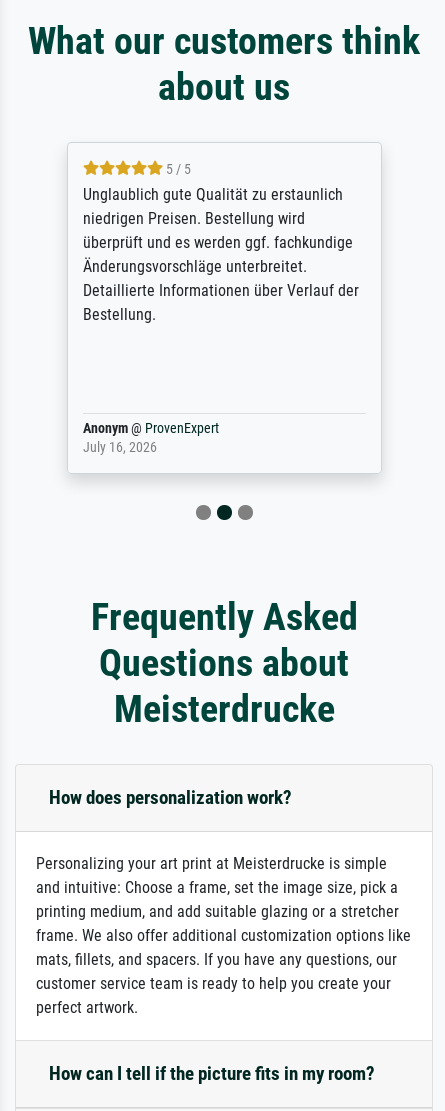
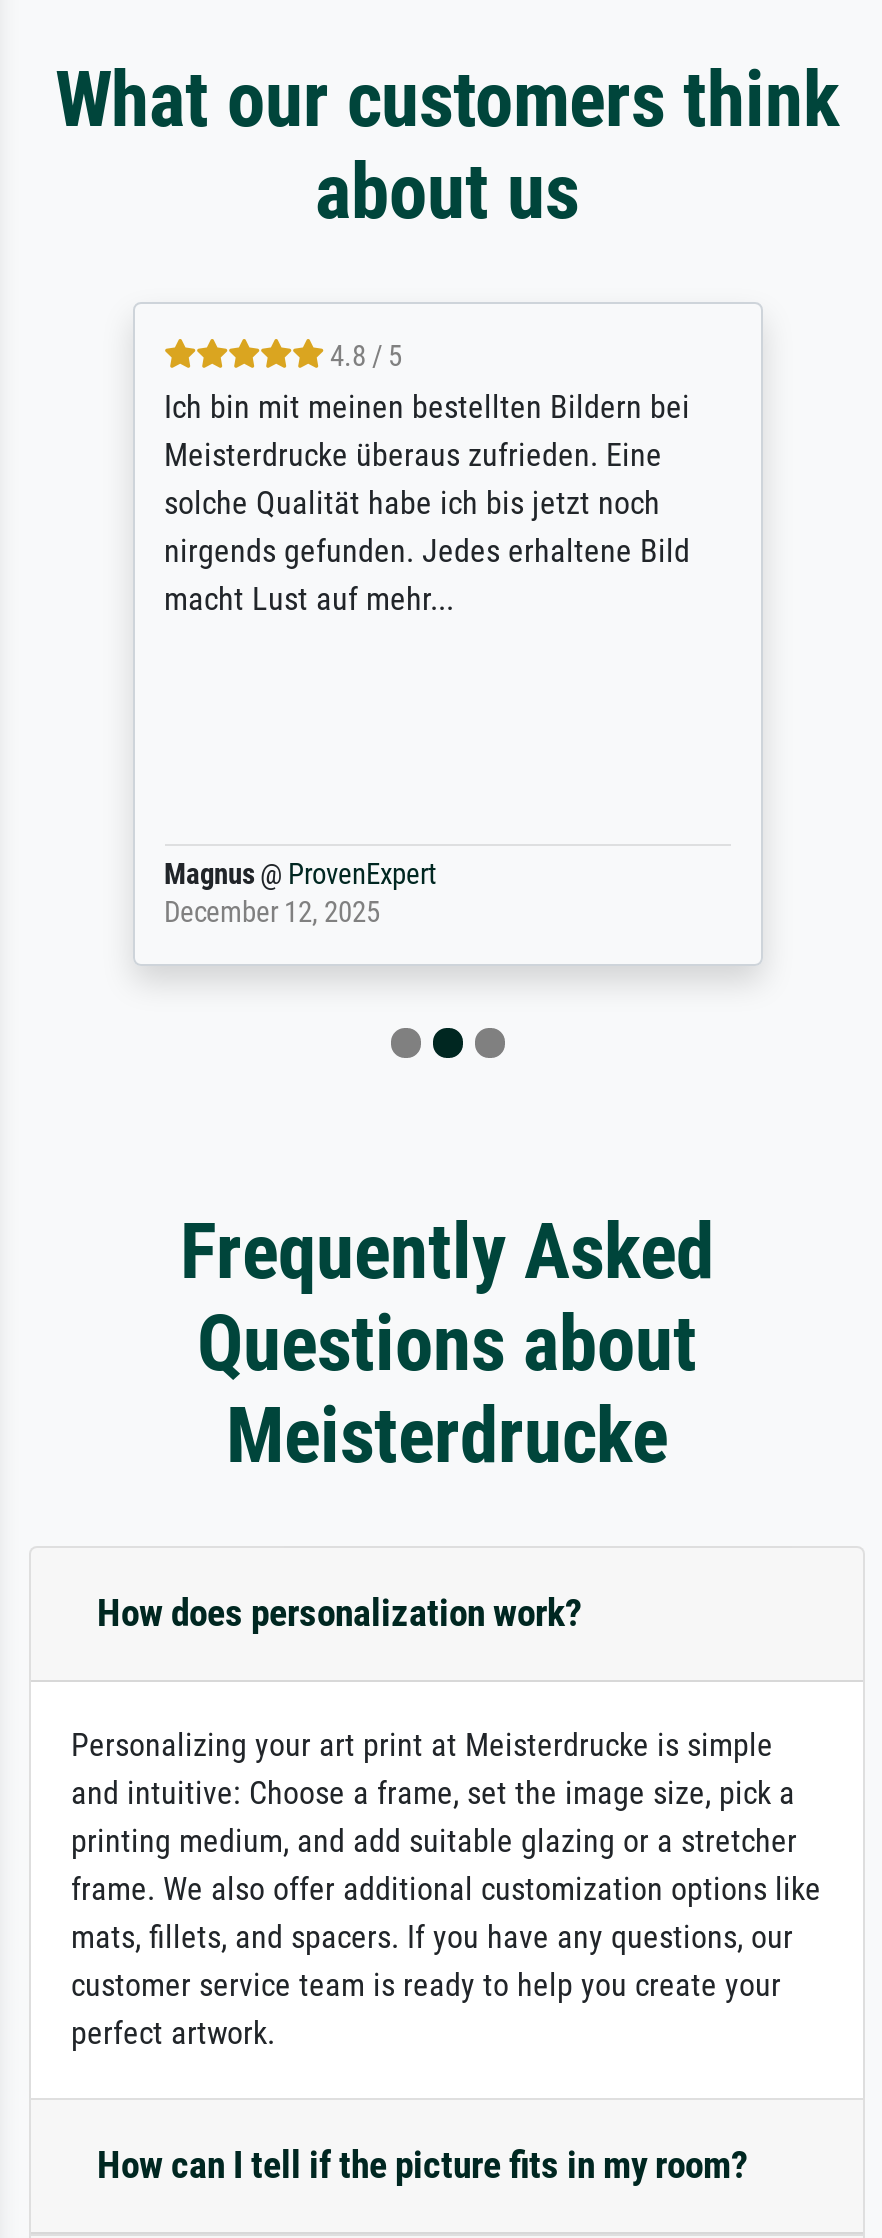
- 5 / 5
- Unglaublich gute Qualität zu erstaunlich
- niedrigen Preisen. Bestellung wird
- überprüft und es werden ggf. fachkundige
- Änderungsvorschläge unterbreitet.
- Detaillierte Informationen über Verlauf der
- Bestellung.
+ 4.8 / 5
+ Ich bin mit meinen bestellten Bildern bei
+ Meisterdrucke überaus zufrieden. Eine
+ solche Qualität habe ich bis jetzt noch
+ nirgends gefunden. Jedes erhaltene Bild
+ macht Lust auf mehr...

- Anonym @ ProvenExpert
- July 16, 2026
+ Magnus @ ProvenExpert
+ December 12, 2025
